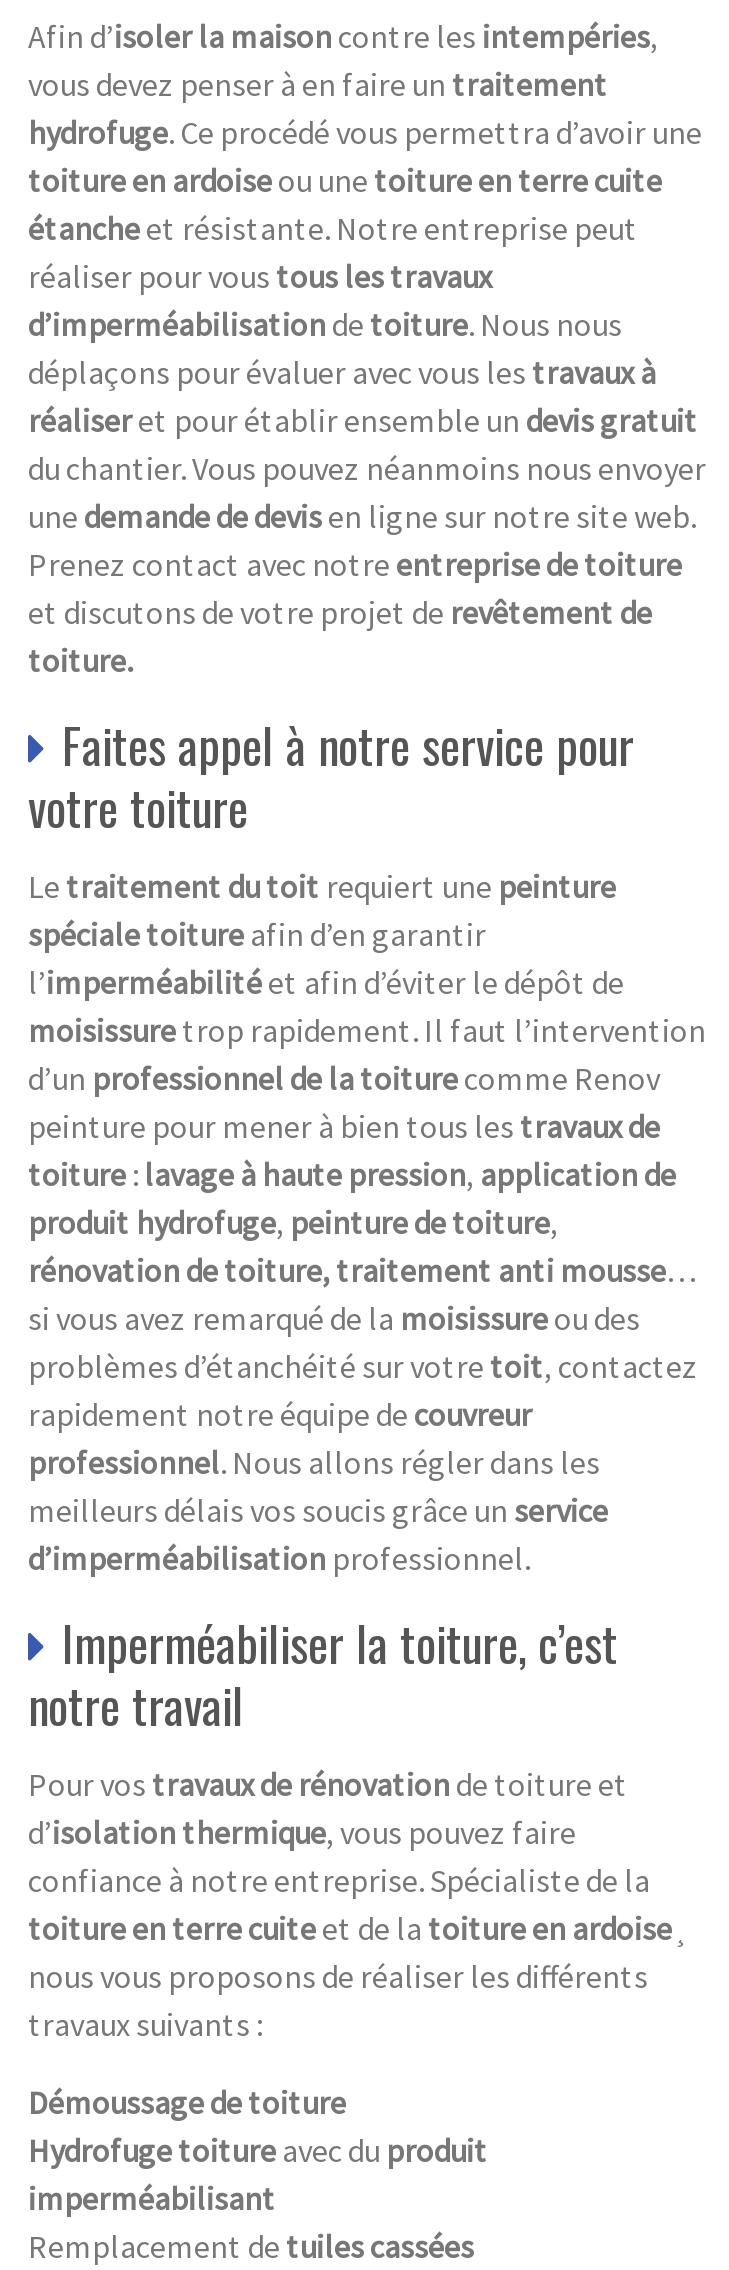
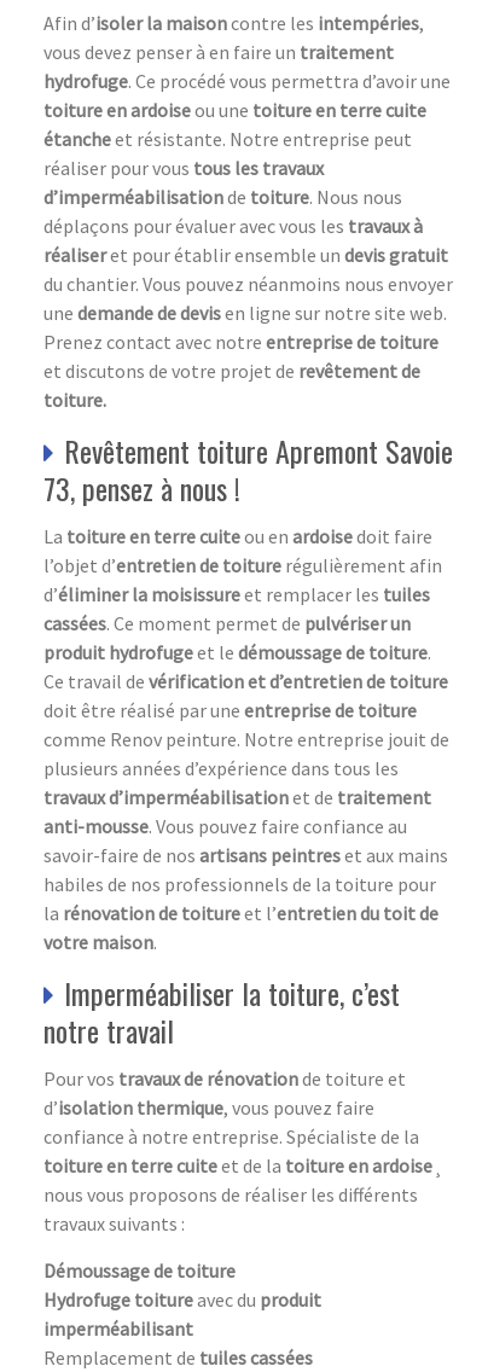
- Faites appel à notre service pour
- votre toiture
- Le traitement du toit requiert une peinture
- spéciale toiture afin d’en garantir
- l’imperméabilité et afin d’éviter le dépôt de
- moisissure trop rapidement. Il faut l’intervention
- d’un professionnel de la toiture comme Renov
- peinture pour mener à bien tous les travaux de
- toiture: lavage à haute pression, application de
- produit hydrofuge, peinture de toiture,
- rénovation de toiture, traitement anti mousse …
- si vous avez remarqué de la moisissure ou des
- problèmes d’étanchéité sur votre toit, contactez
- rapidement notre équipe de couvreur
- professionnel. Nous allons régler dans les
- meilleurs délais vos soucis grâce un service
- d’imperméabilisation professionnel.
+ Revêtement toiture Apremont Savoie
+ 73, pensez à nous !
+ La toiture en terre cuite ou en ardoise doit faire
+ l’objet d’entretien de toiture régulièrement afin
+ d’éliminer la moisissure et remplacer les tuiles
+ cassées. Ce moment permet de pulvériser un
+ produit hydrofuge et le démoussage de toiture.
+ Ce travail de vérification et d’entretien de toiture
+ doit être réalisé par une entreprise de toiture
+ comme Renov peinture. Notre entreprise jouit de
+ plusieurs années d’expérience dans tous les
+ travaux d’imperméabilisation et de traitement
+ anti-mousse. Vous pouvez faire confiance au
+ savoir-faire de nos artisans peintres et aux mains
+ habiles de nos professionnels de la toiture pour
+ la rénovation de toiture et l’entretien du toit de
+ votre maison.
